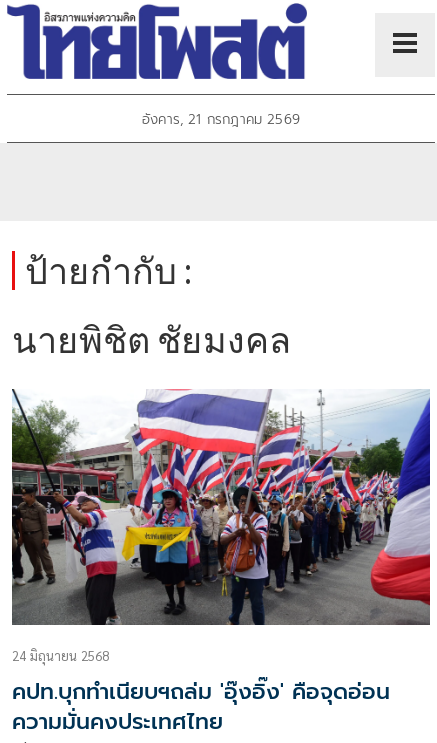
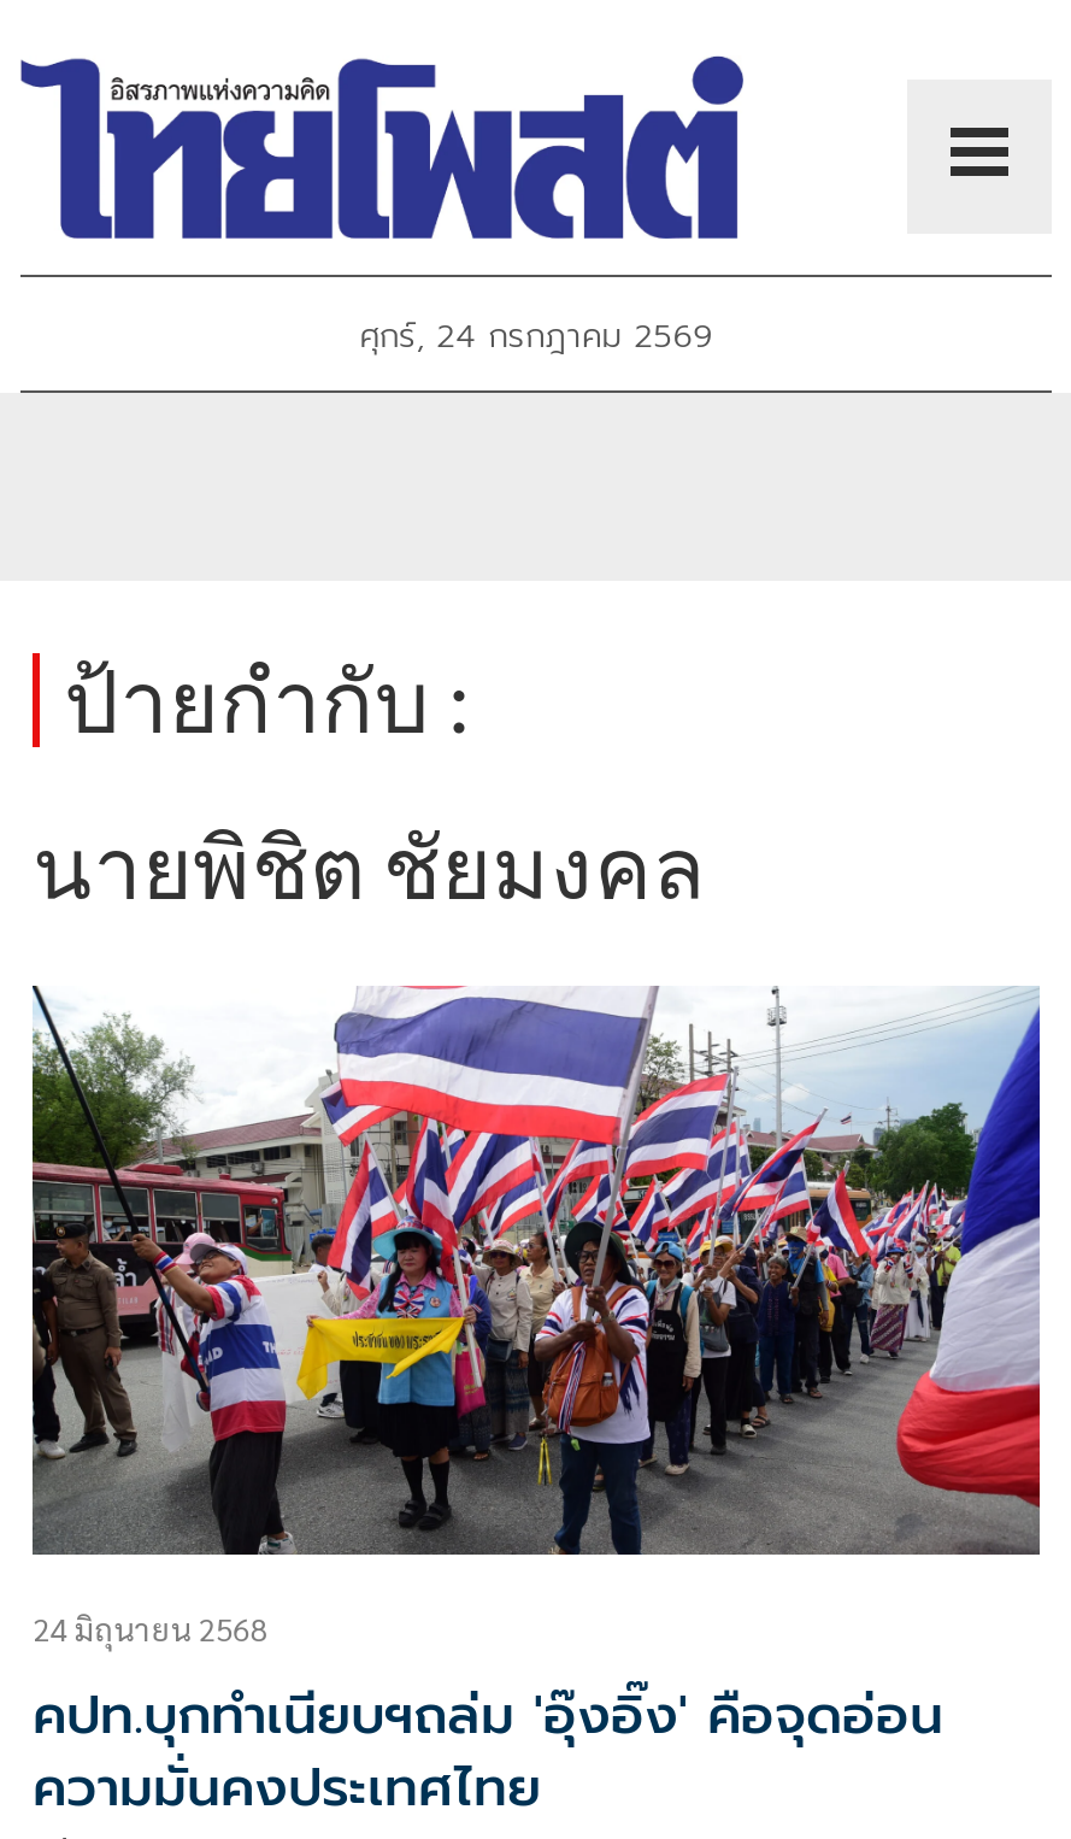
- อังคาร, 21 กรกฎาคม 2569
+ ศุกร์, 24 กรกฎาคม 2569
